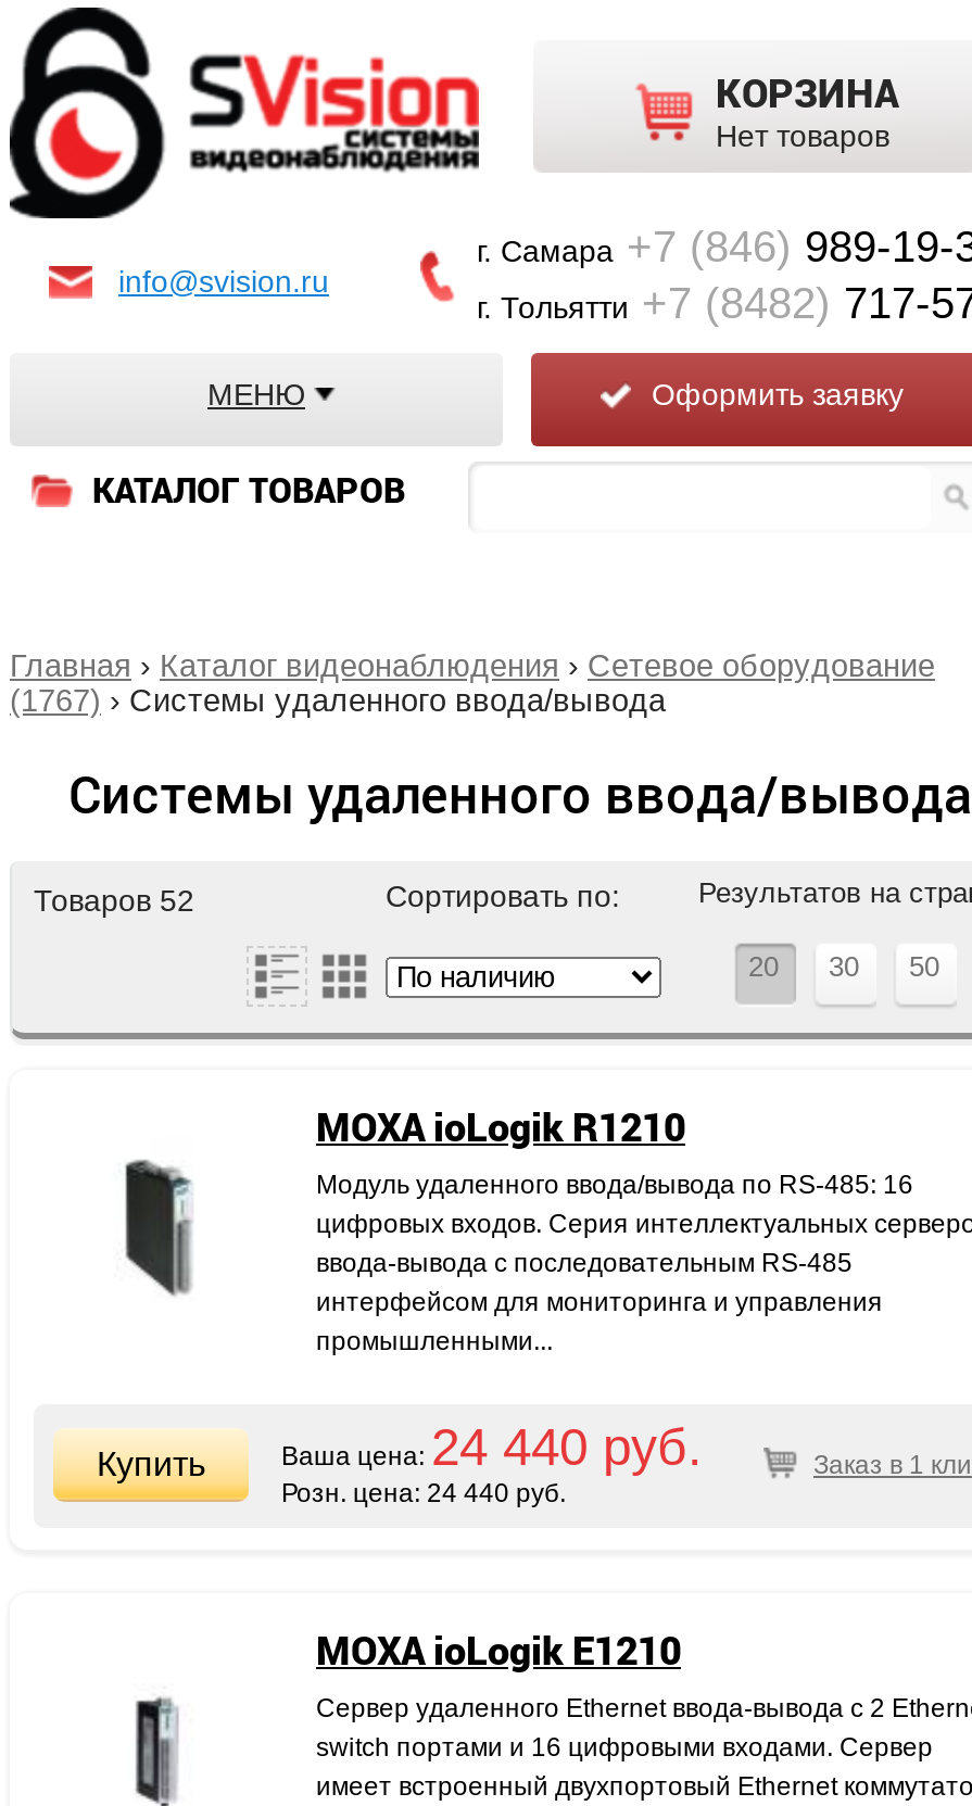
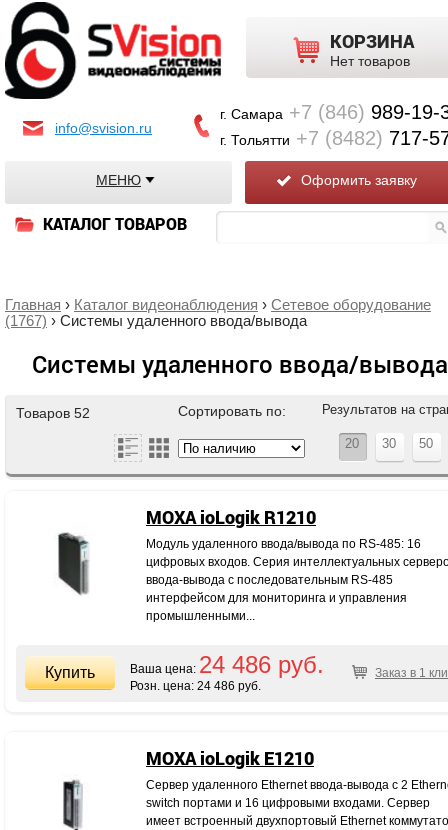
- Ваша цена: 24 440 руб.
+ Ваша цена: 24 486 руб.

- Розн. цена: 24 440 руб.
+ Розн. цена: 24 486 руб.
